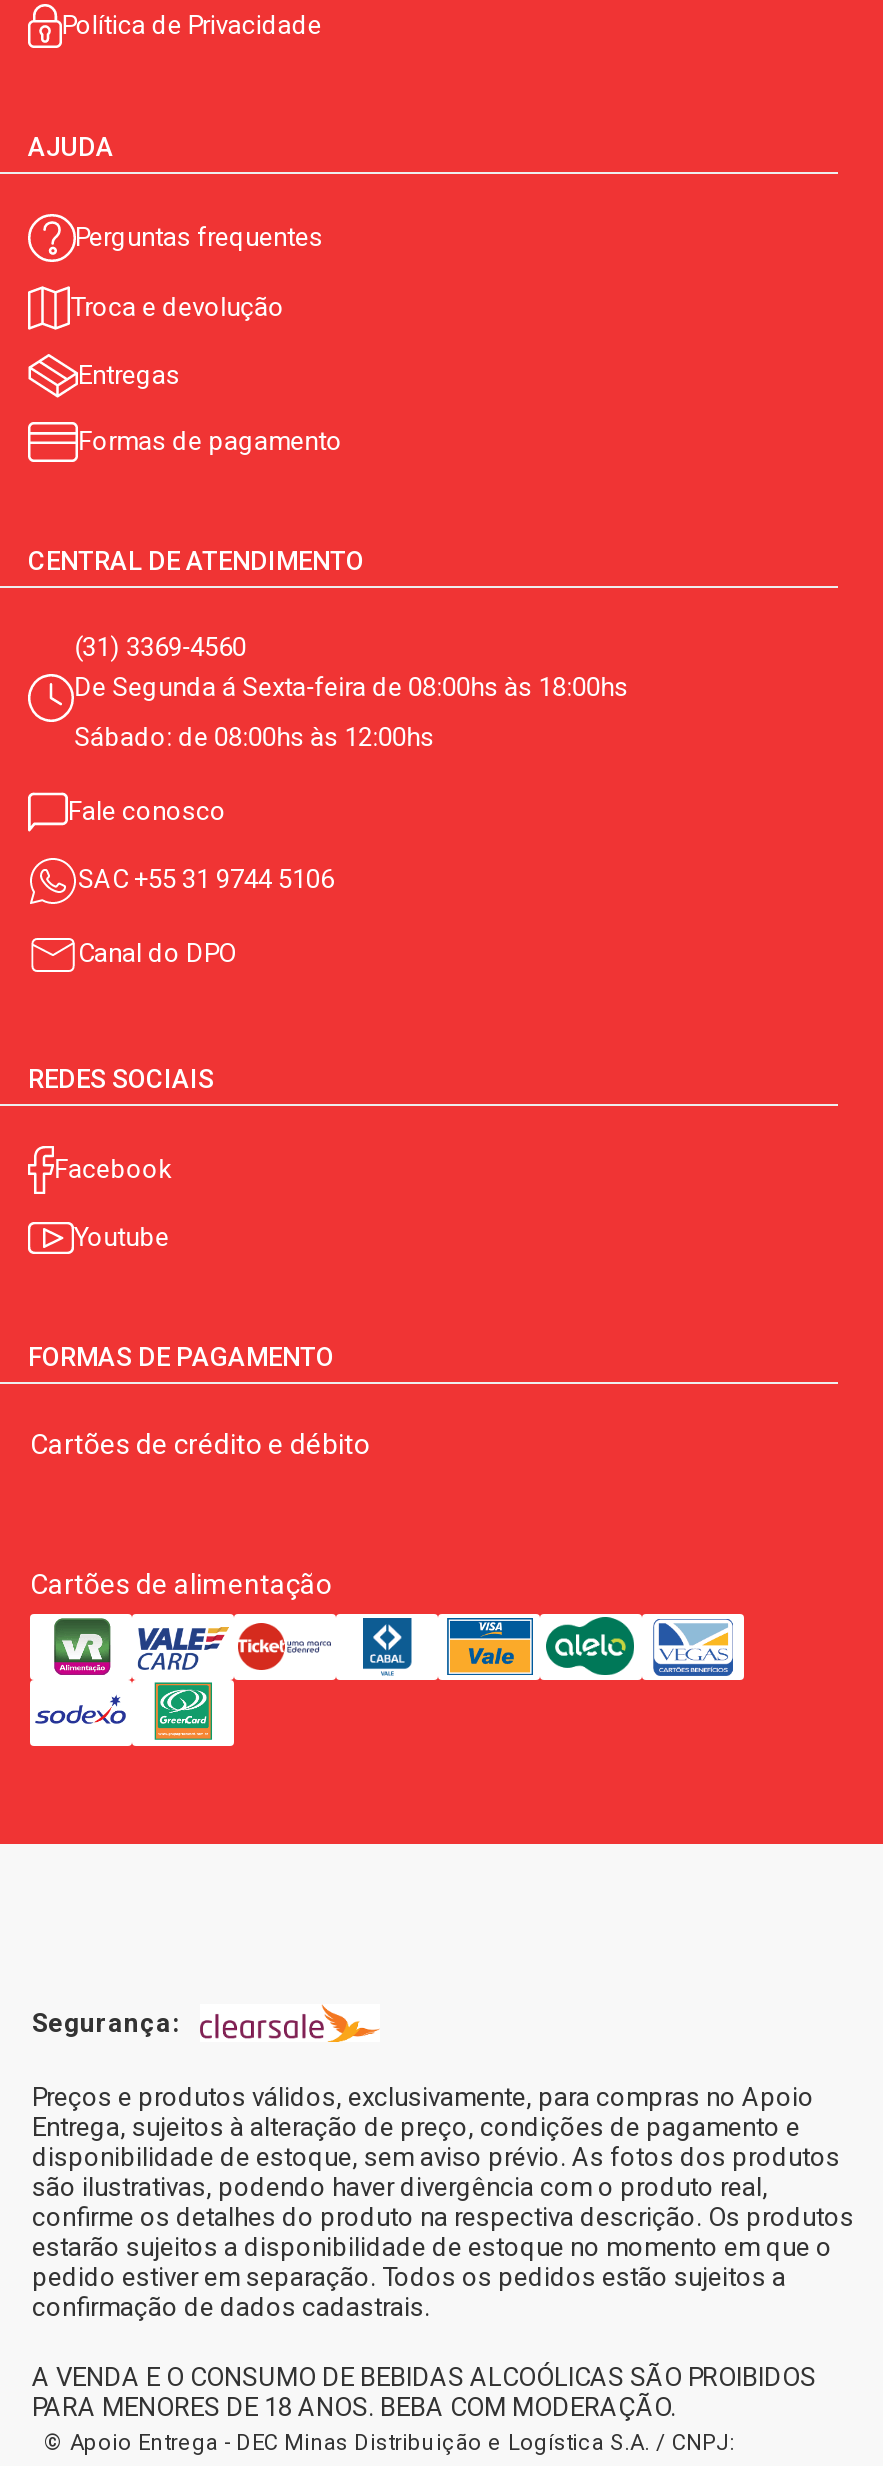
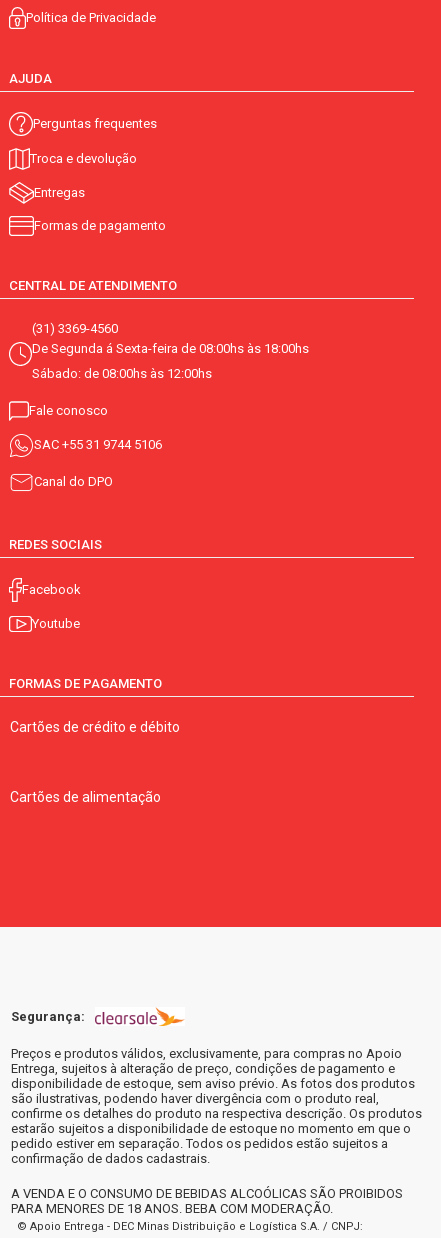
- [image]
